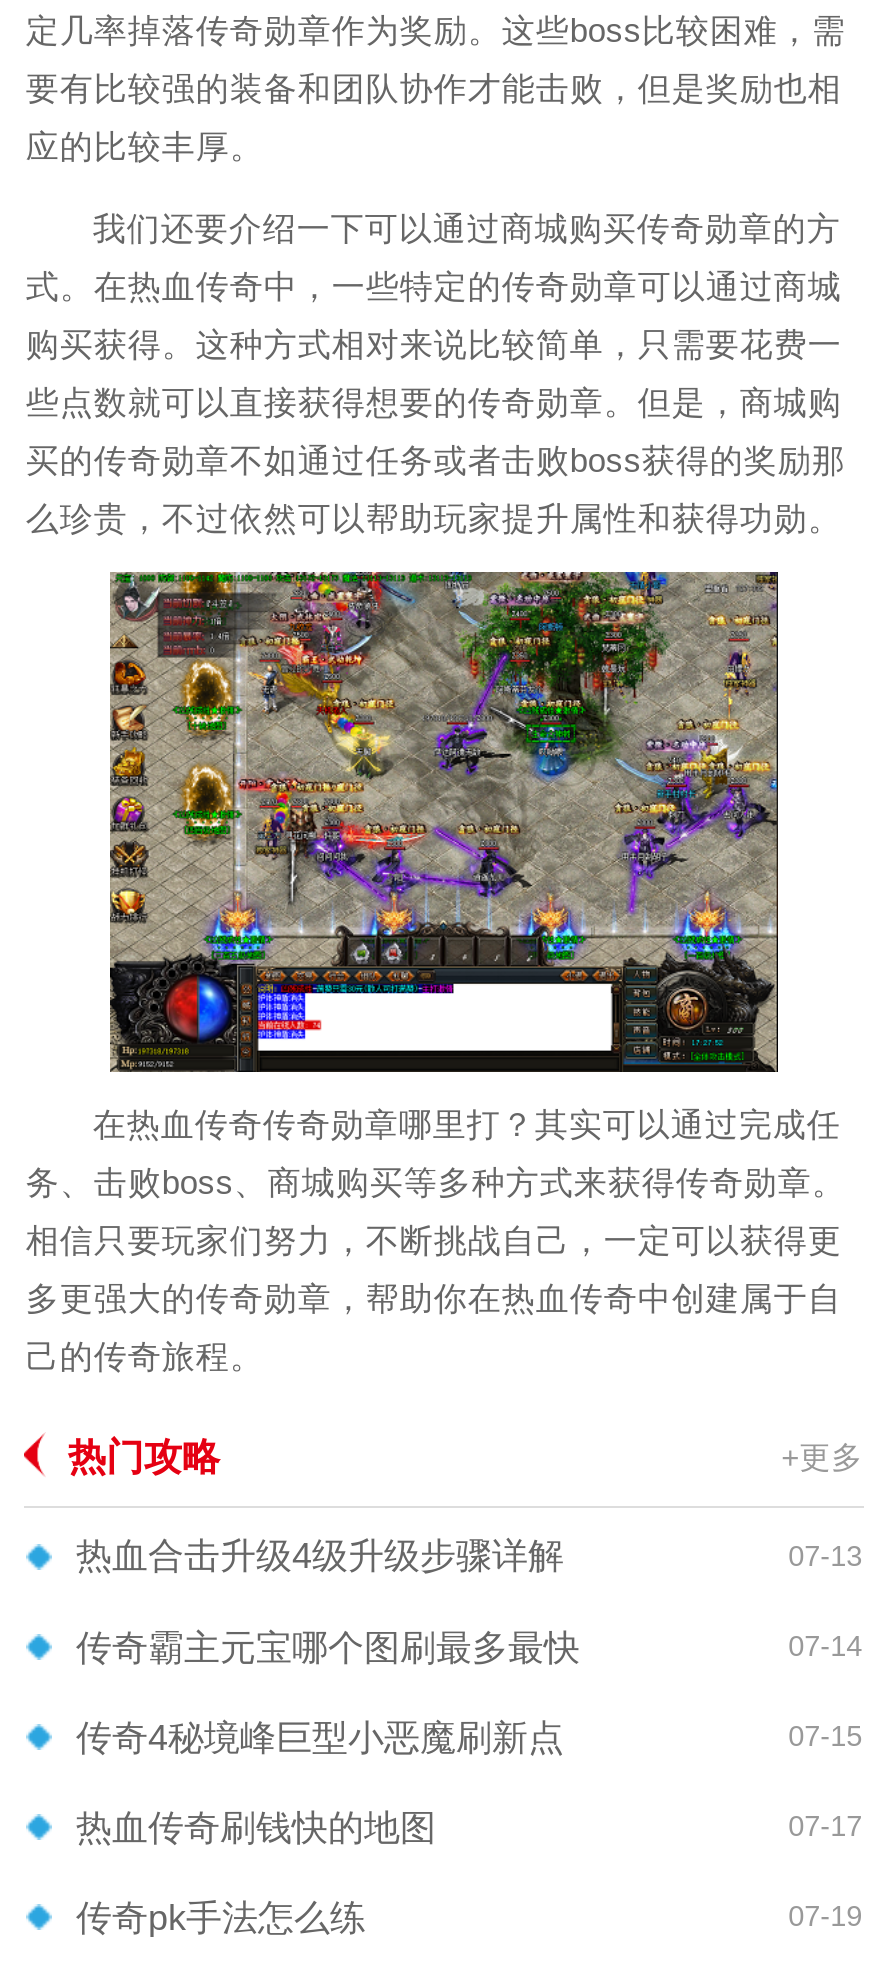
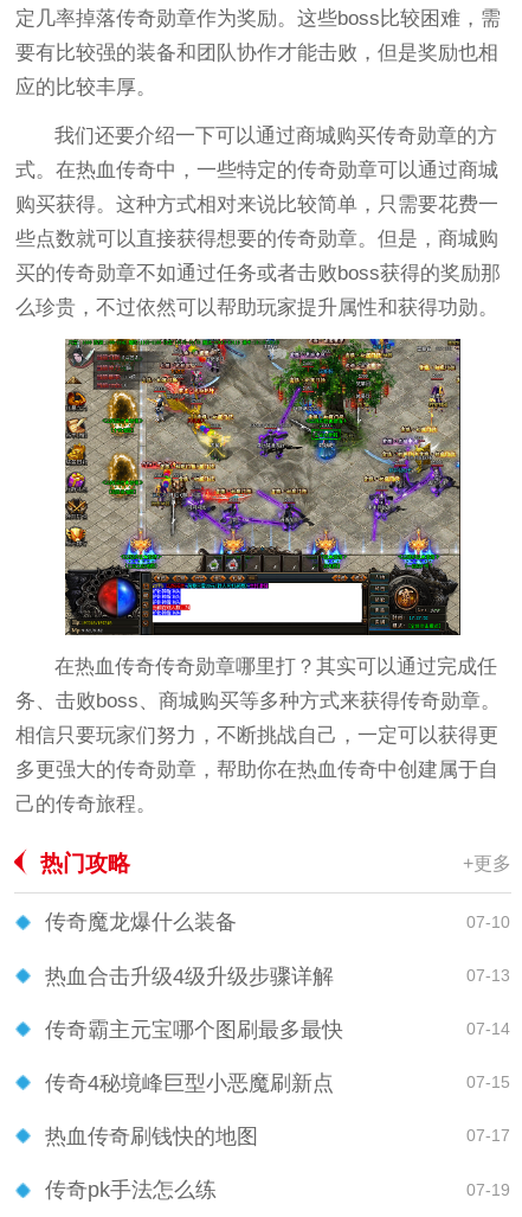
+ 传奇魔龙爆什么装备
+ 07-10
